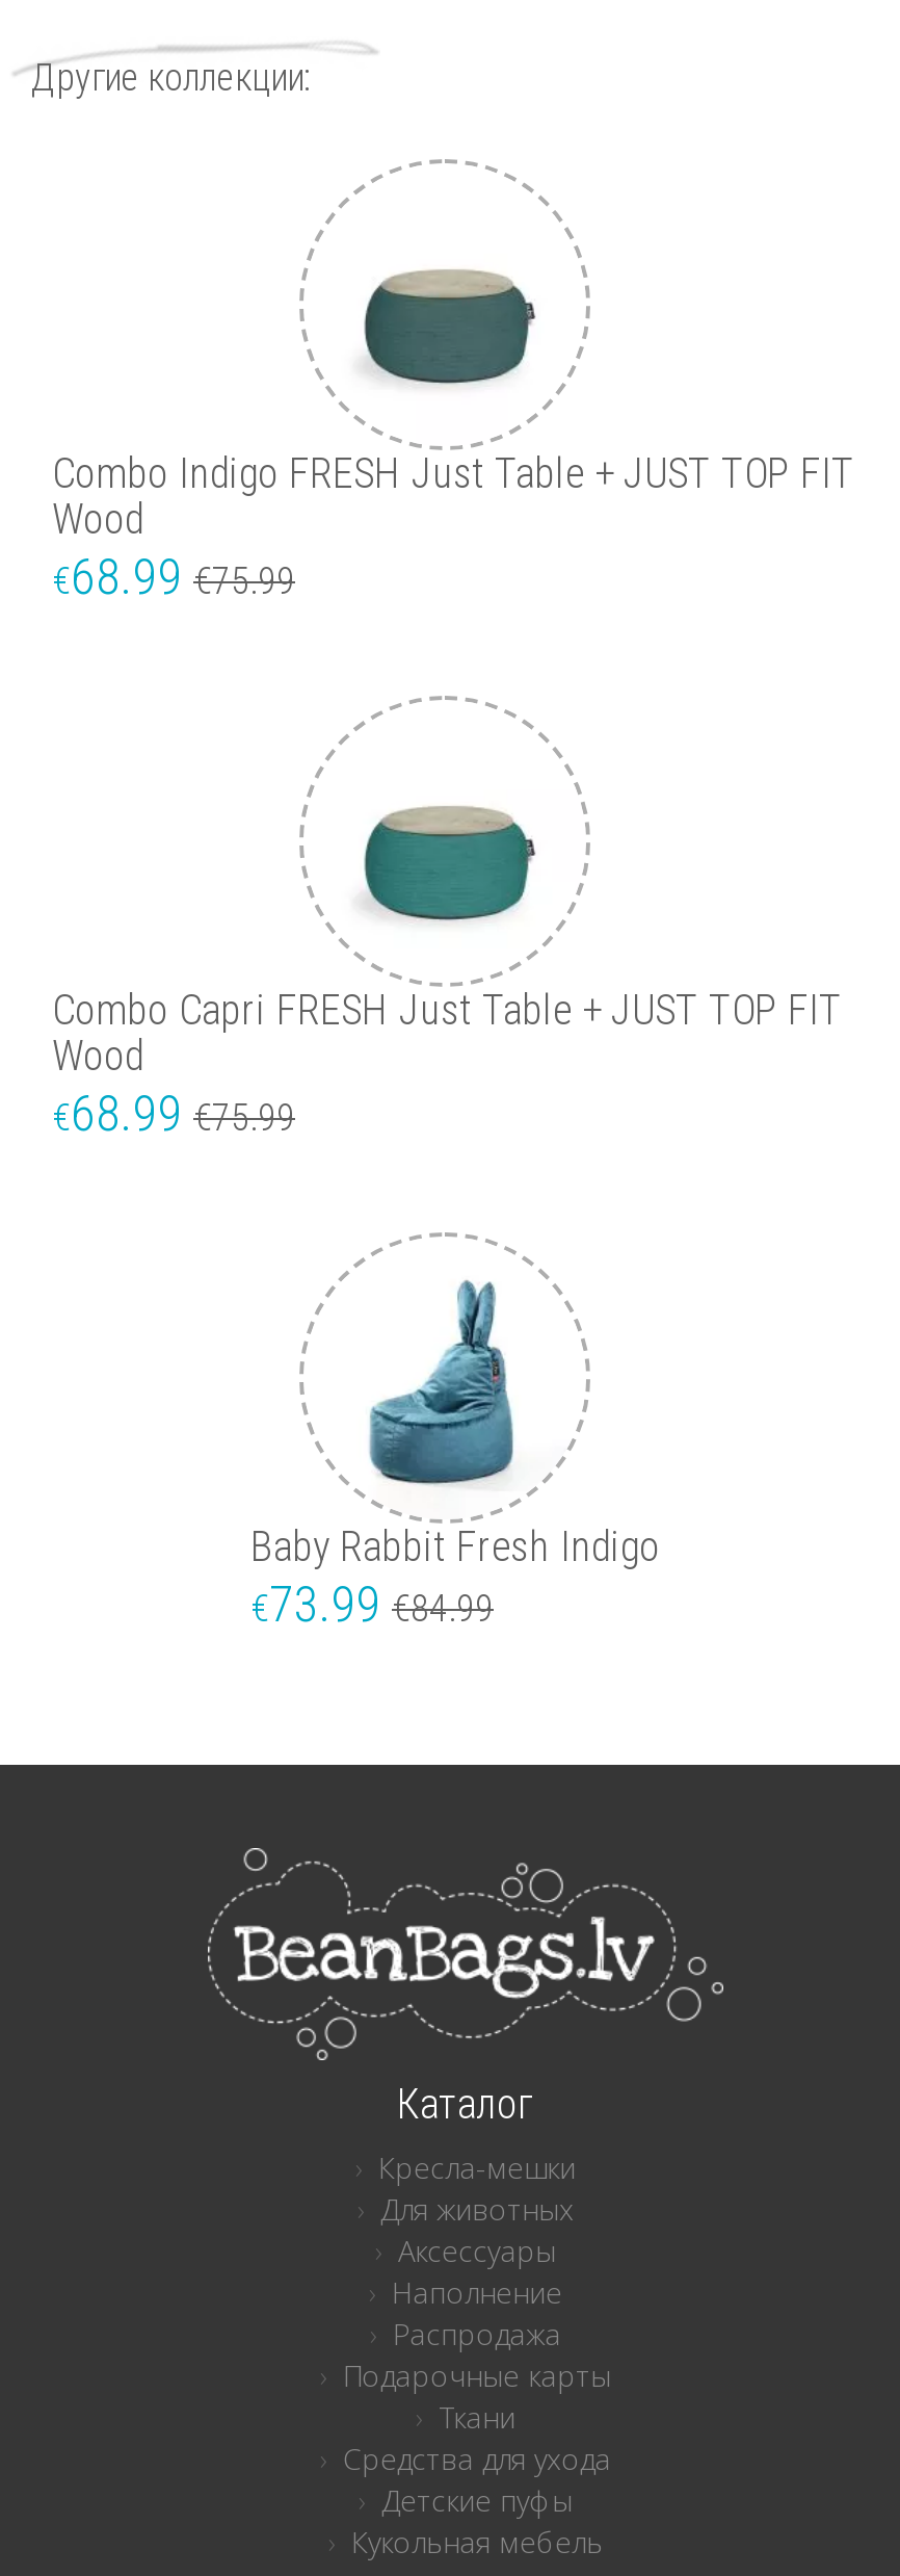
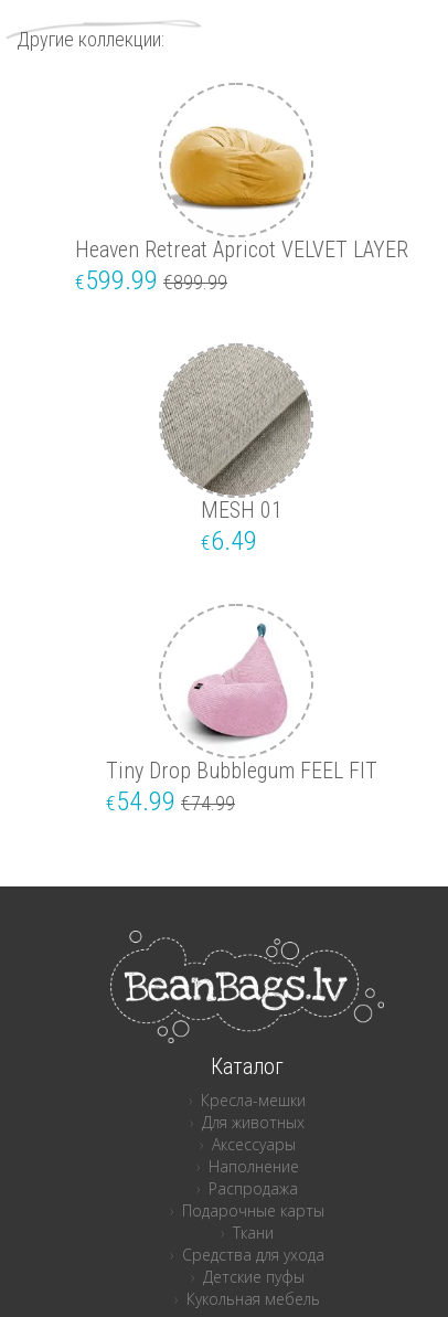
- [image]
+ [image]

- Combo Indigo FRESH Just Table + JUST TOP FIT
- Wood
- €68.99 €75.99
+ Heaven Retreat Apricot VELVET LAYER
+ €599.99 €899.99

- [image]
- Combo Capri FRESH Just Table + JUST TOP FIT
- Wood
- €68.99 €75.99
+ [image]
+ MESH 01
+ €6.49

- [image]
+ [image]

- Baby Rabbit Fresh Indigo
- €73.99 €84.99
+ Tiny Drop Bubblegum FEEL FIT
+ €54.99 €74.99
